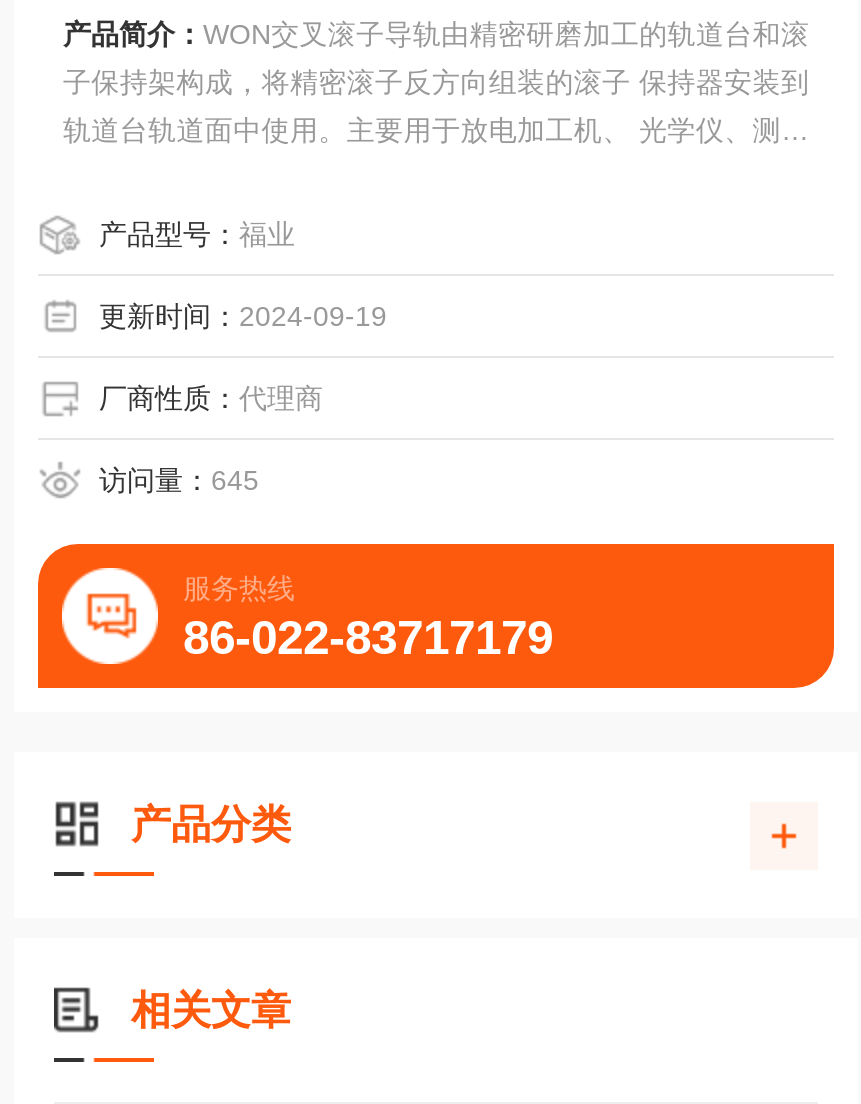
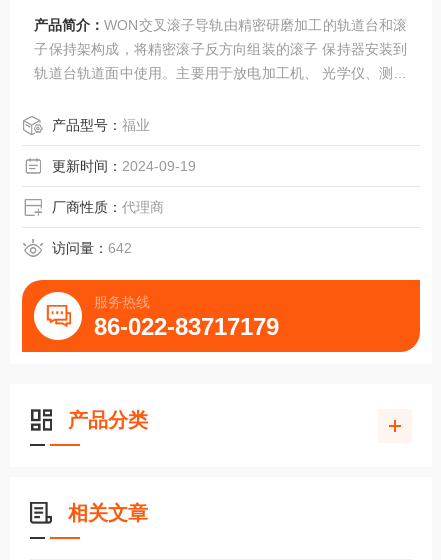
- 访问量：645
+ 访问量：642
